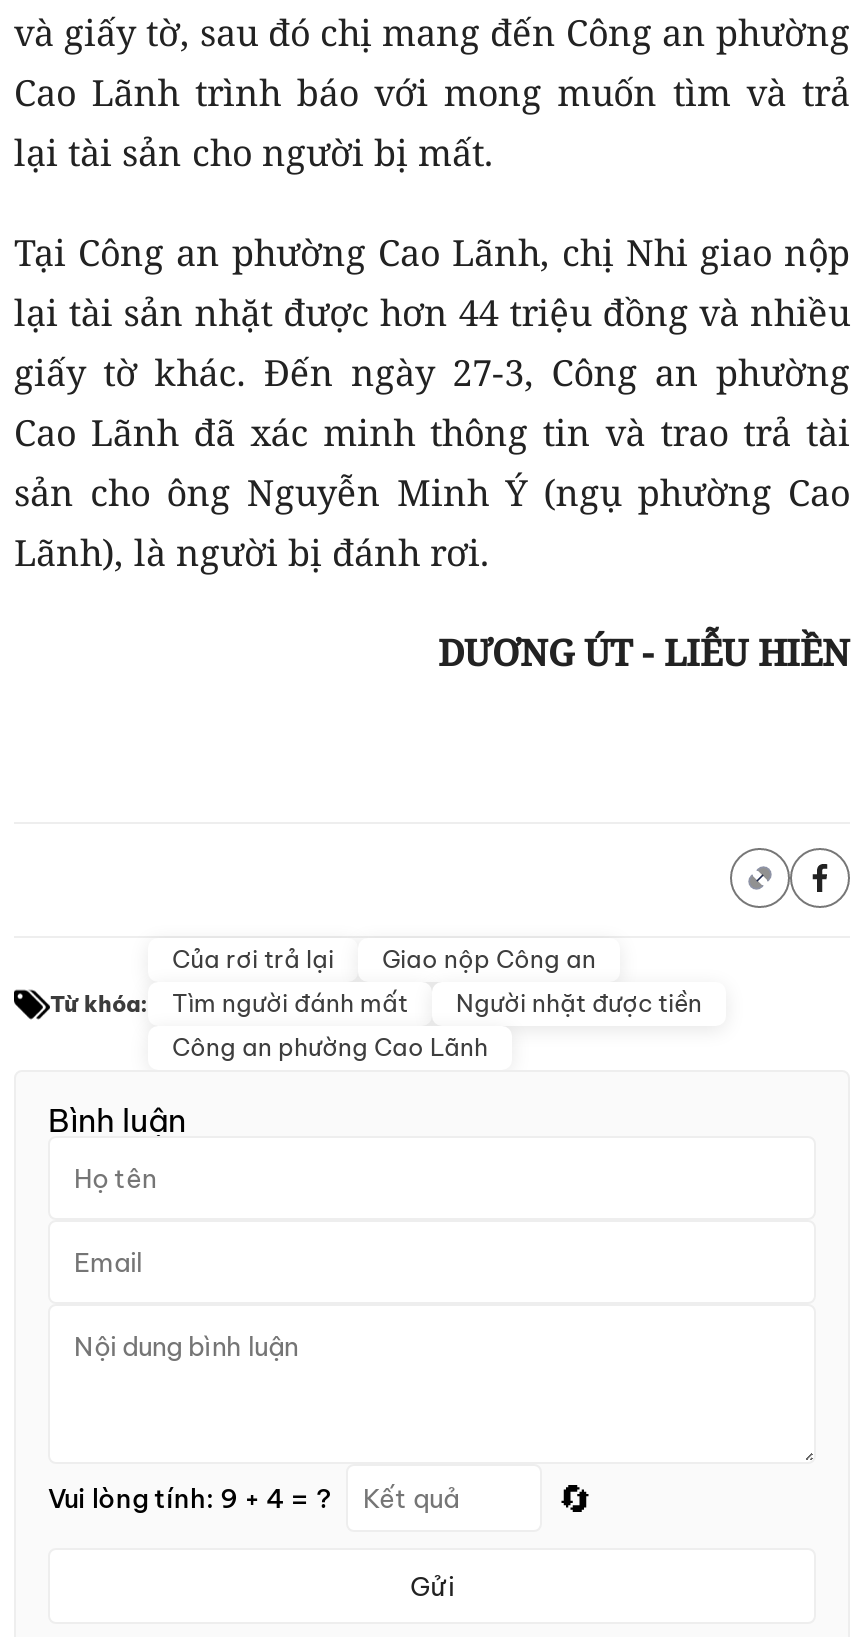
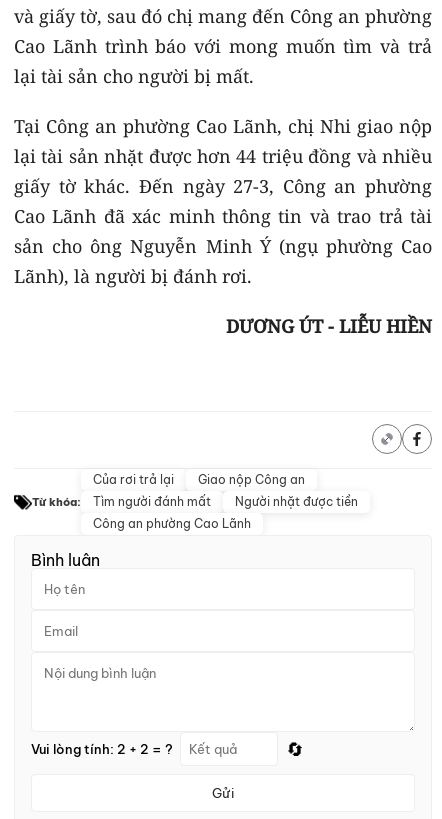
- Vui lòng tính: 9 + 4 = ?
+ Vui lòng tính: 2 + 2 = ?
